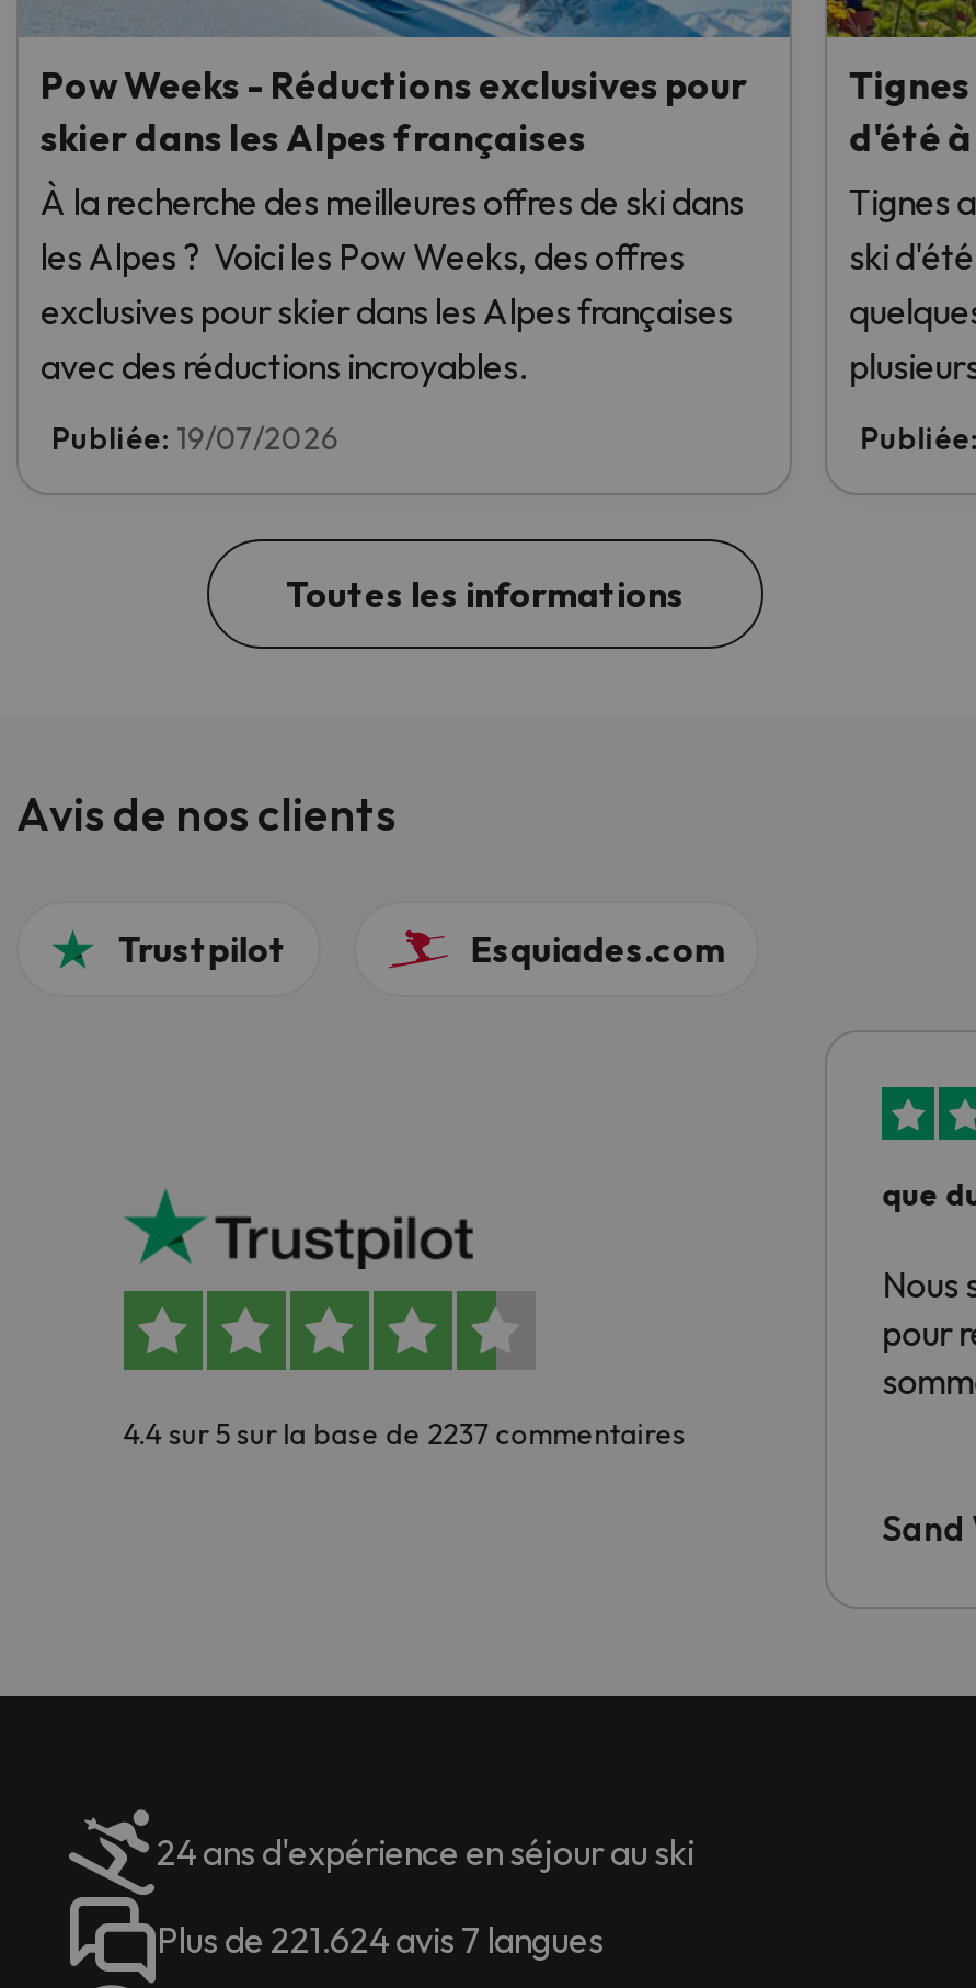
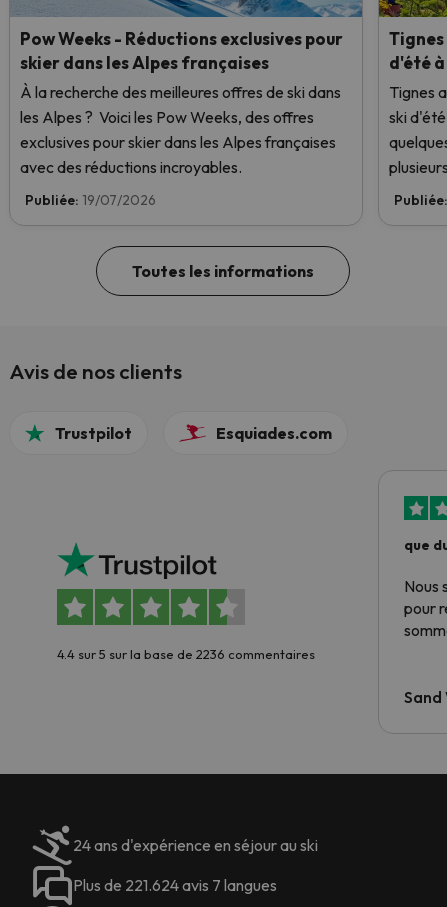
- 4.4 sur 5 sur la base de 2237 commentaires
+ 4.4 sur 5 sur la base de 2236 commentaires
